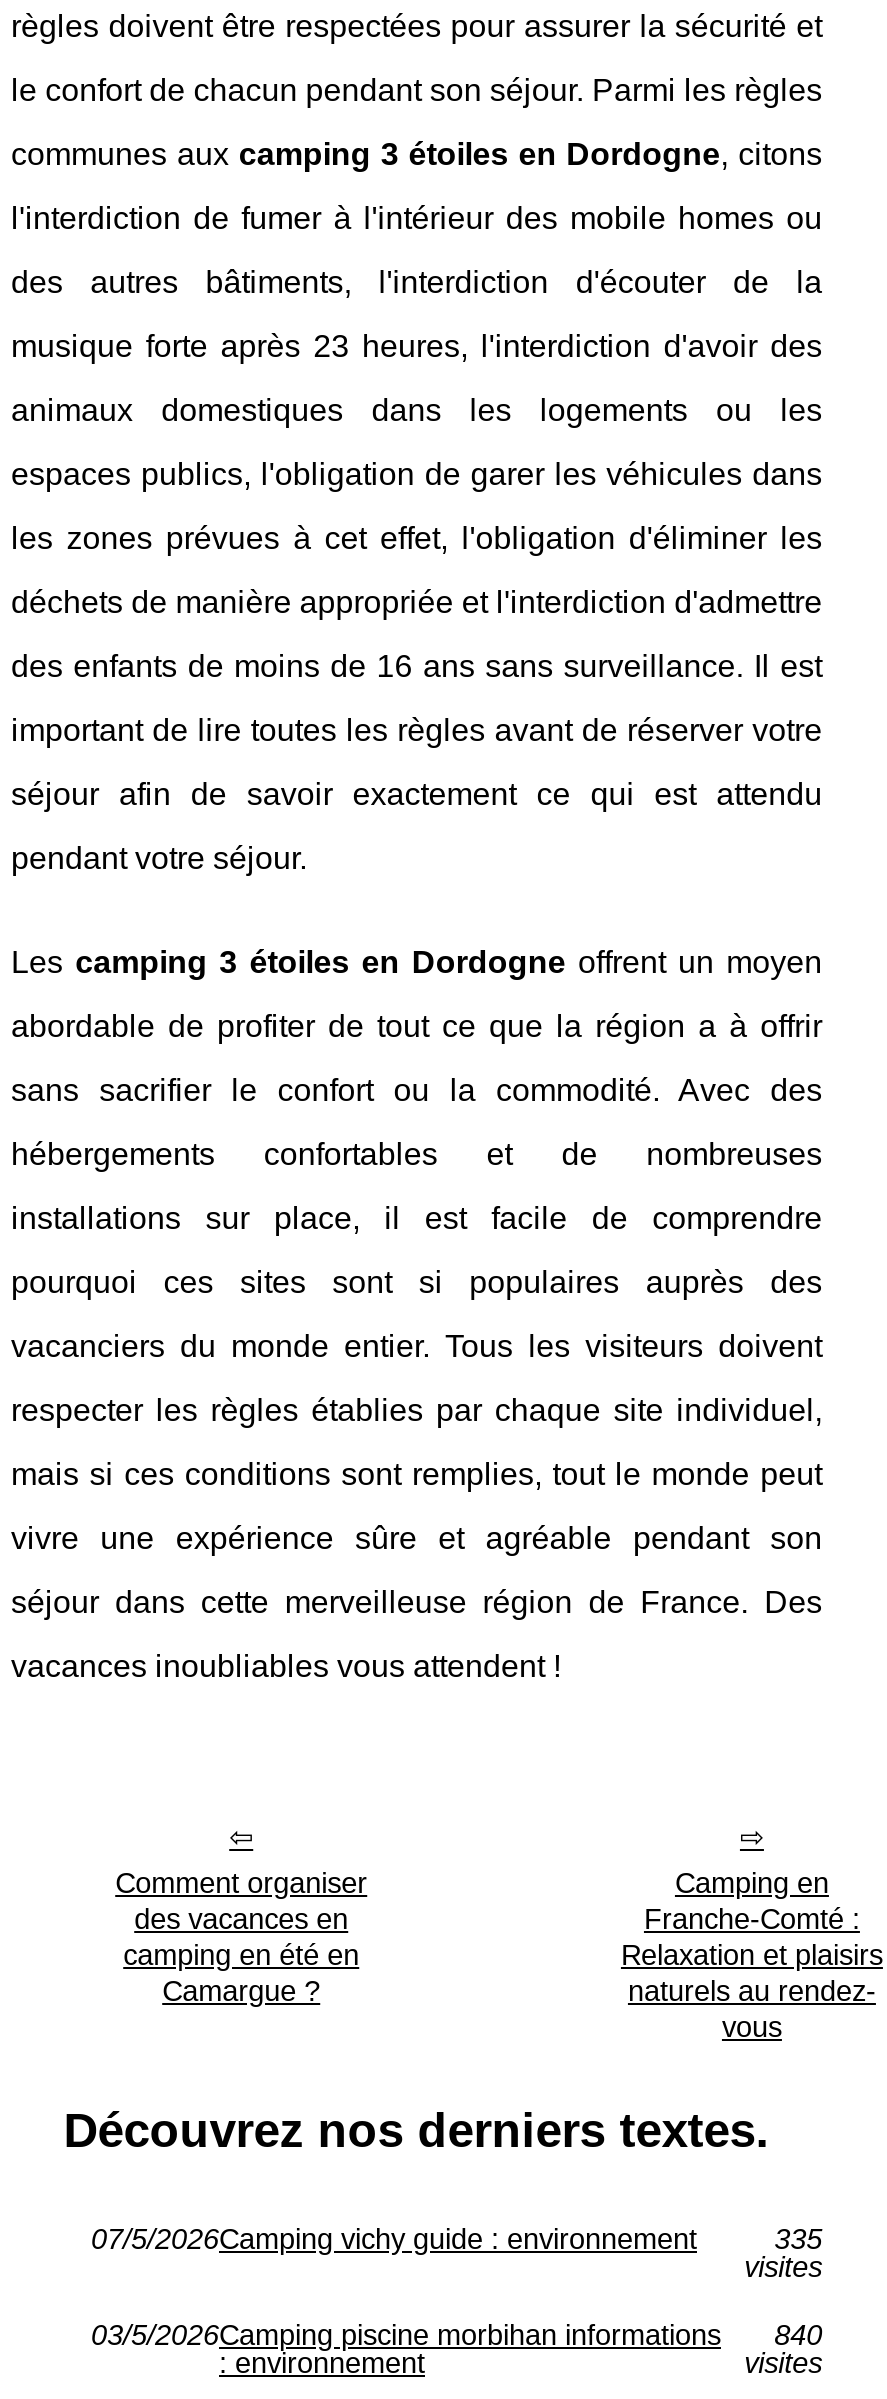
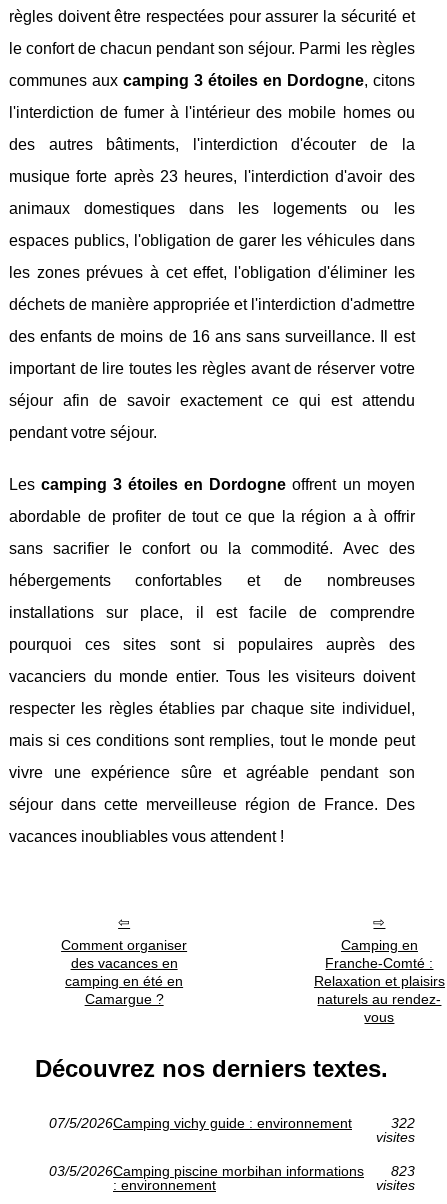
- 335
+ 322

- 03/5/2026Camping piscine morbihan informations 840
+ 03/5/2026Camping piscine morbihan informations 823
